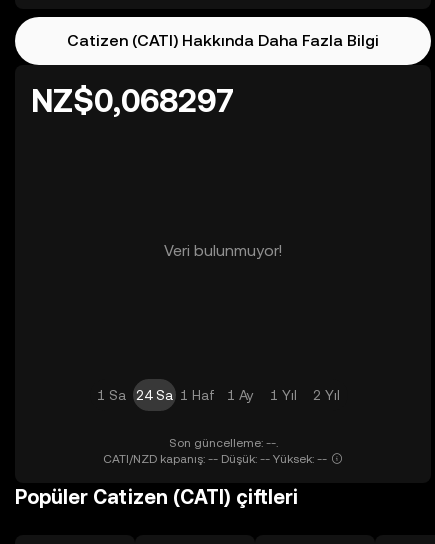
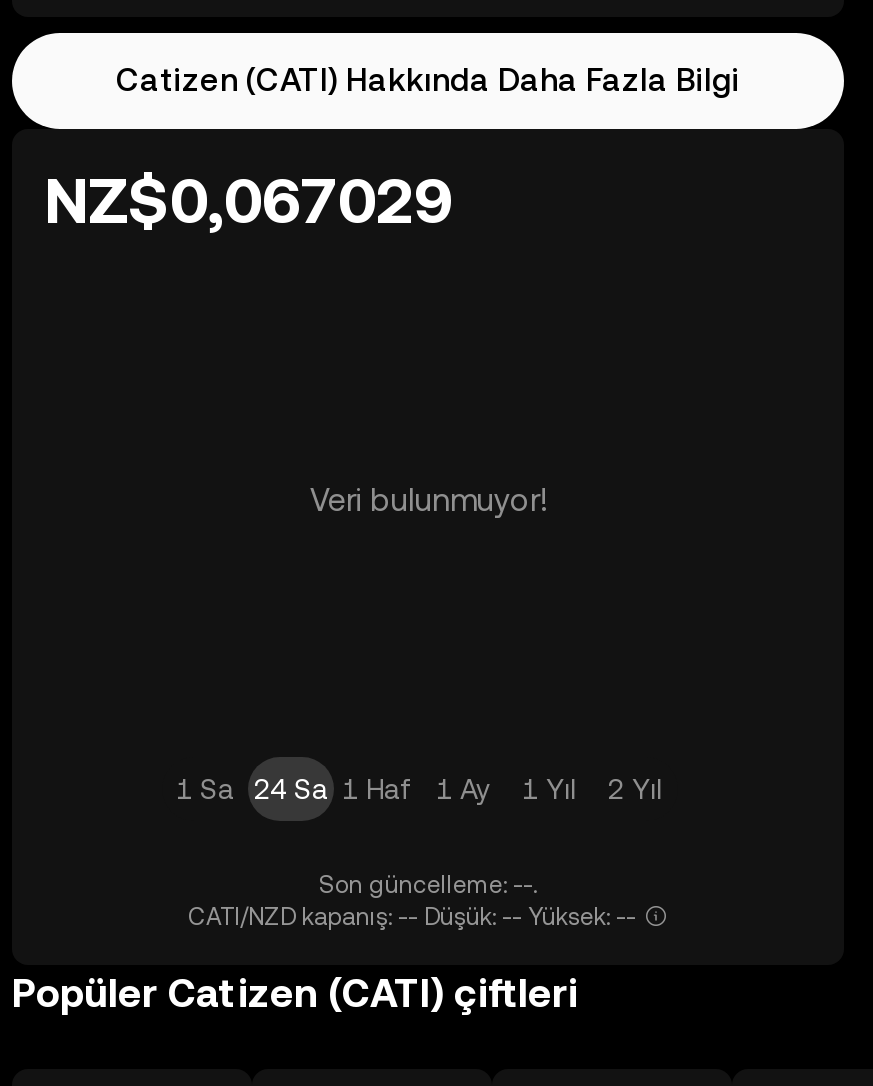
- NZ$0,068297
+ NZ$0,067029
